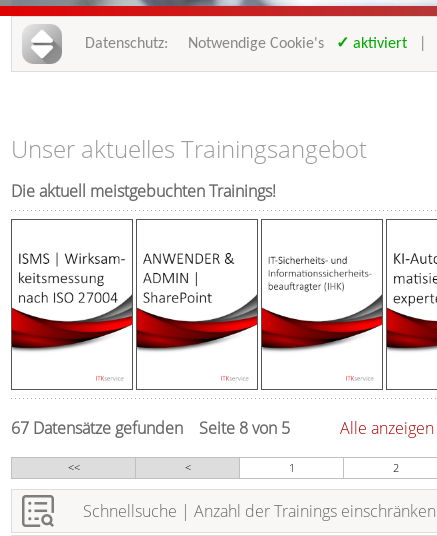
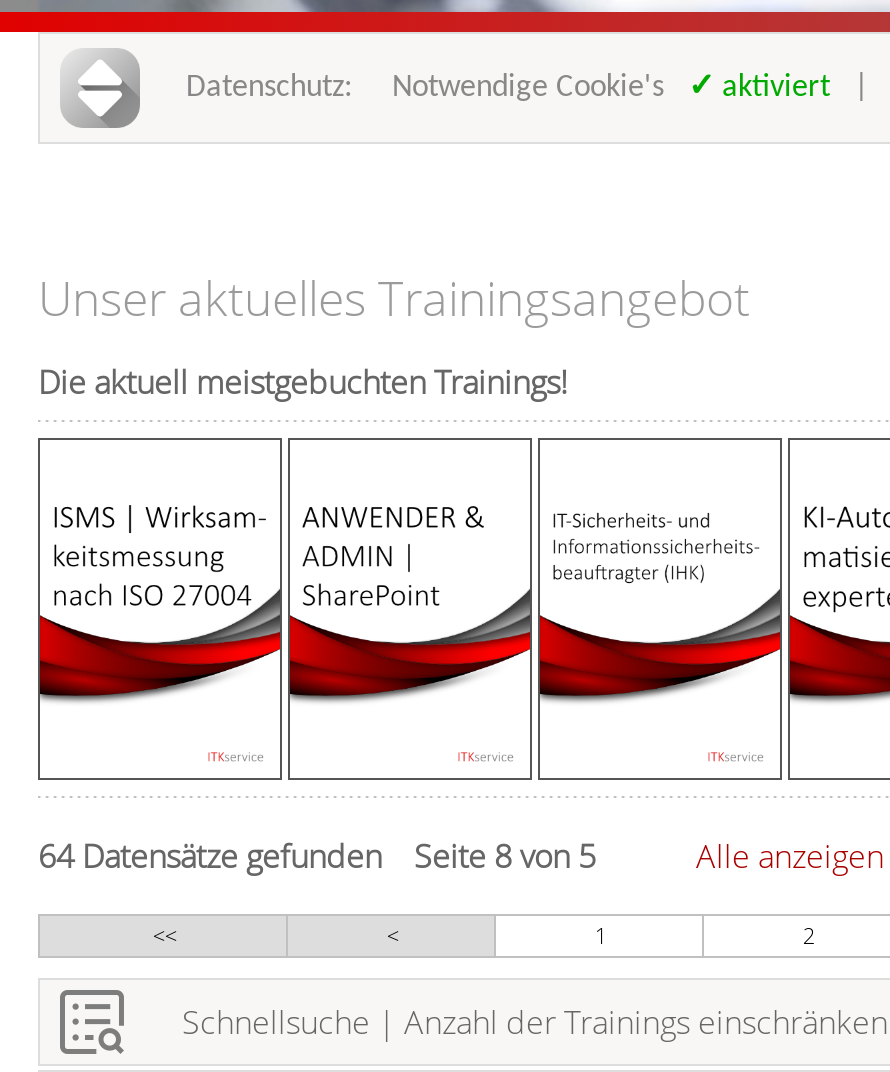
- 67 Datensätze gefunden Seite 8 von 5
+ 64 Datensätze gefunden Seite 8 von 5
